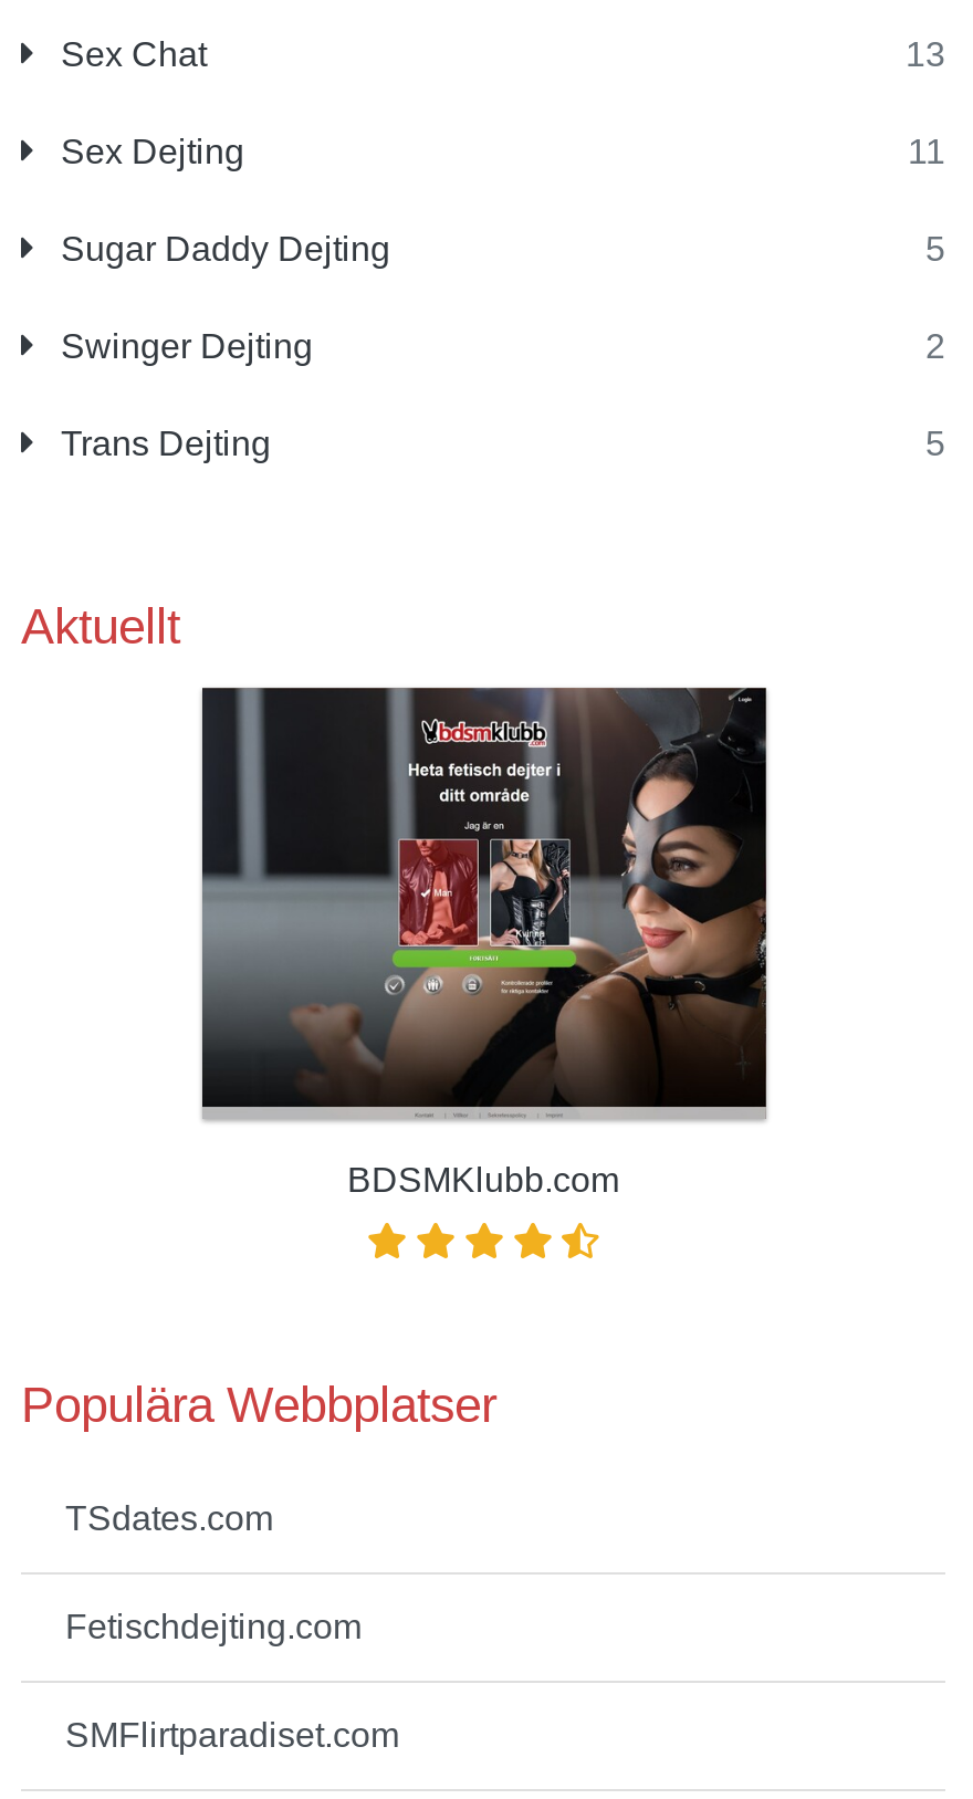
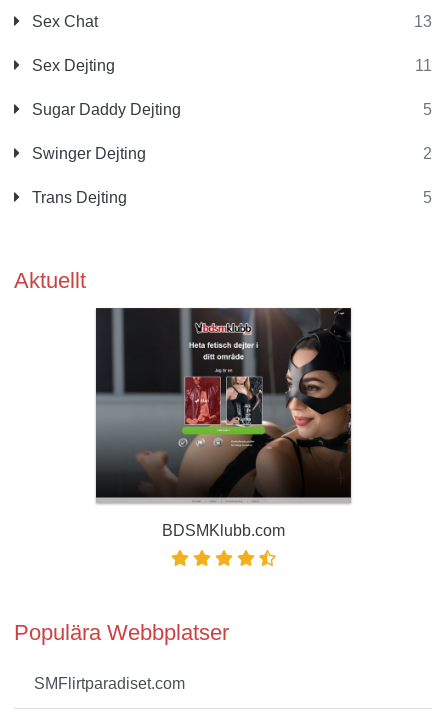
- TSdates.com
- Fetischdejting.com
